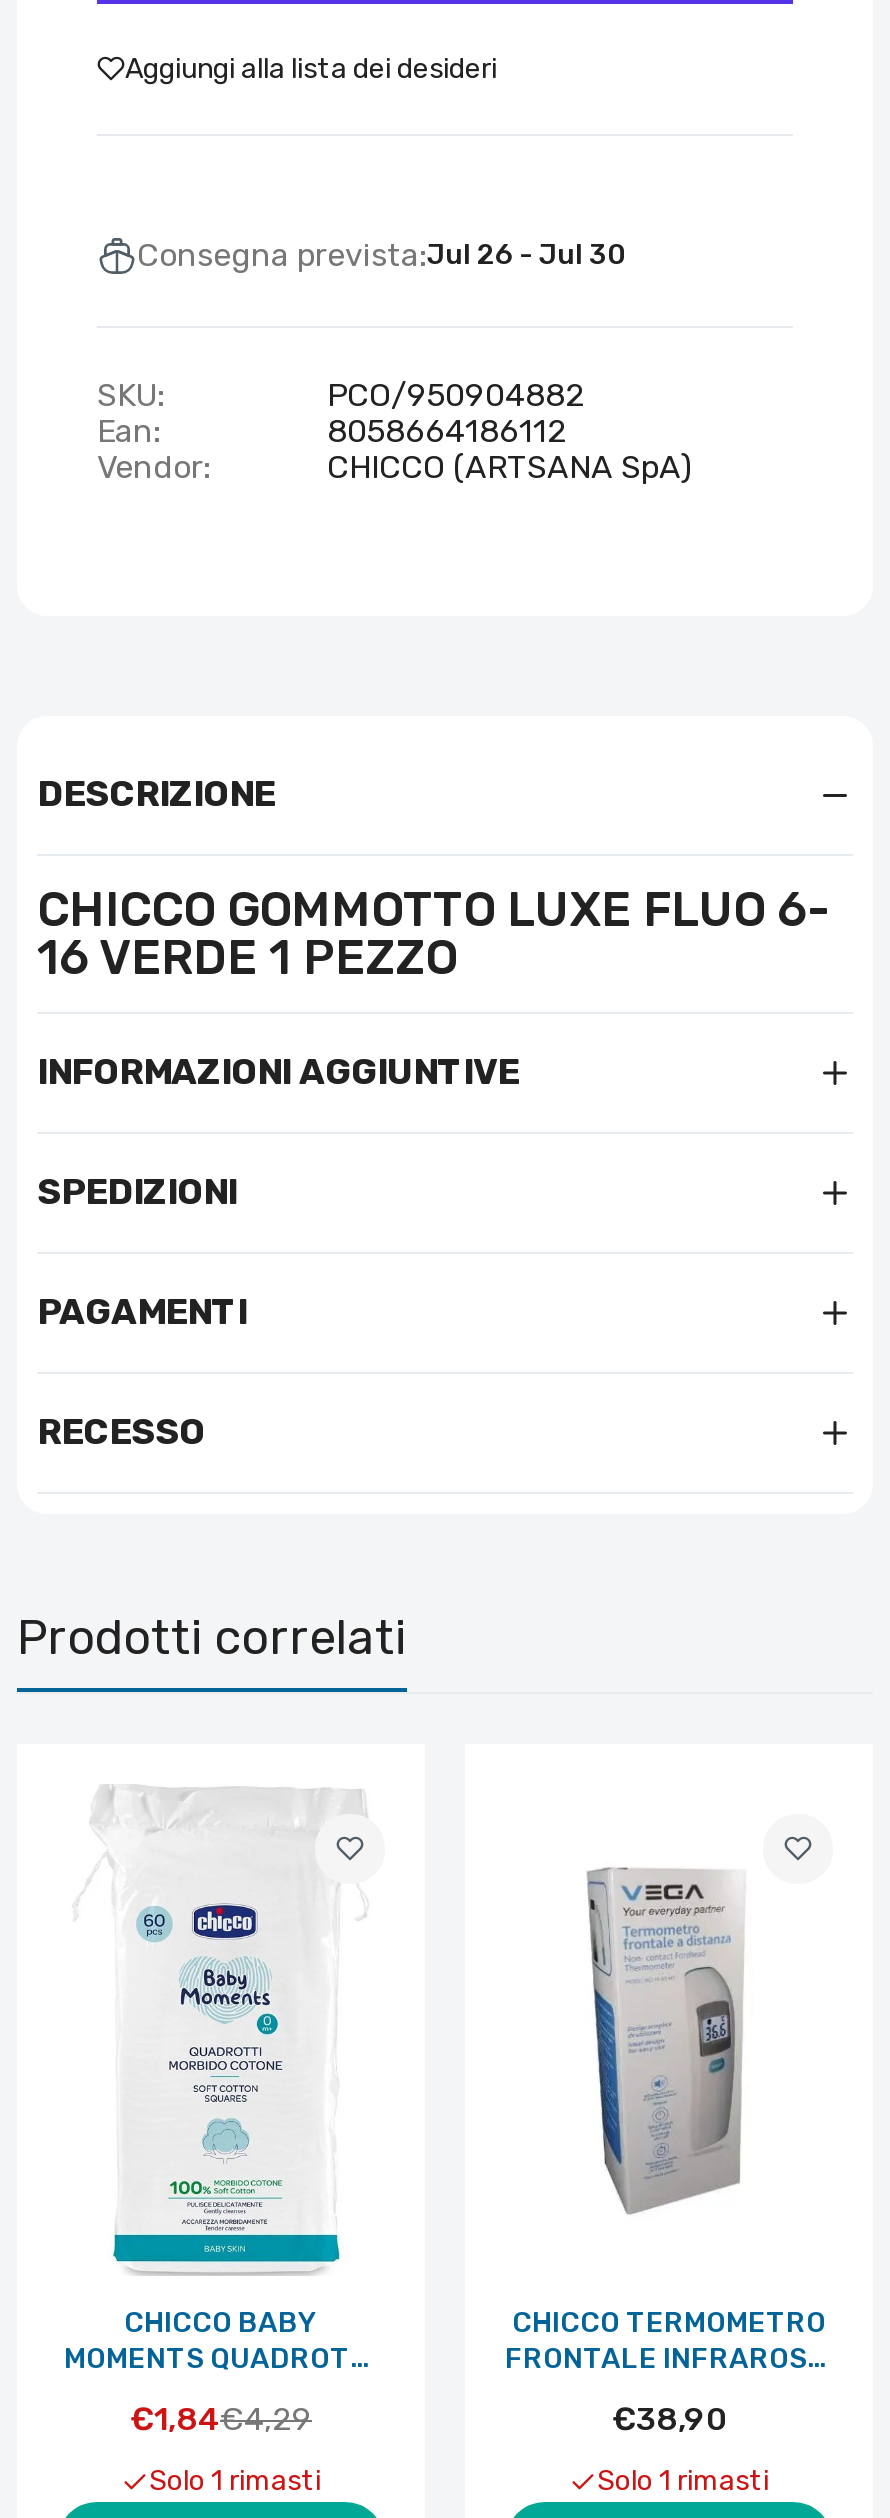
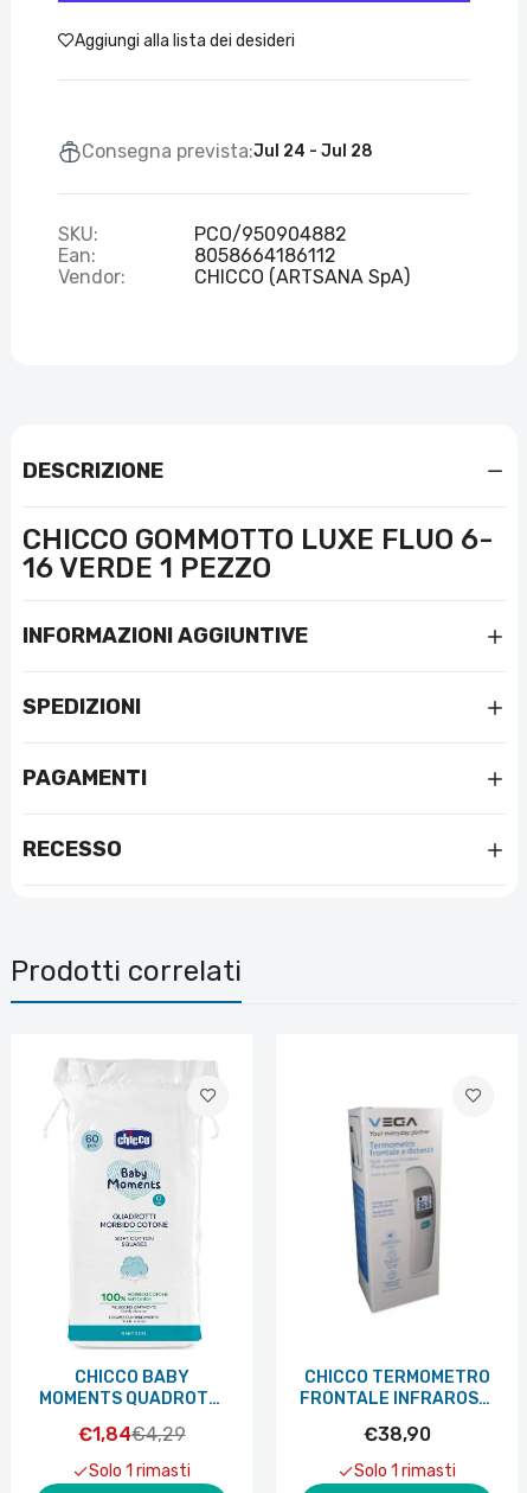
- Consegna prevista:Jul 26 - Jul 30
+ Consegna prevista:Jul 24 - Jul 28
